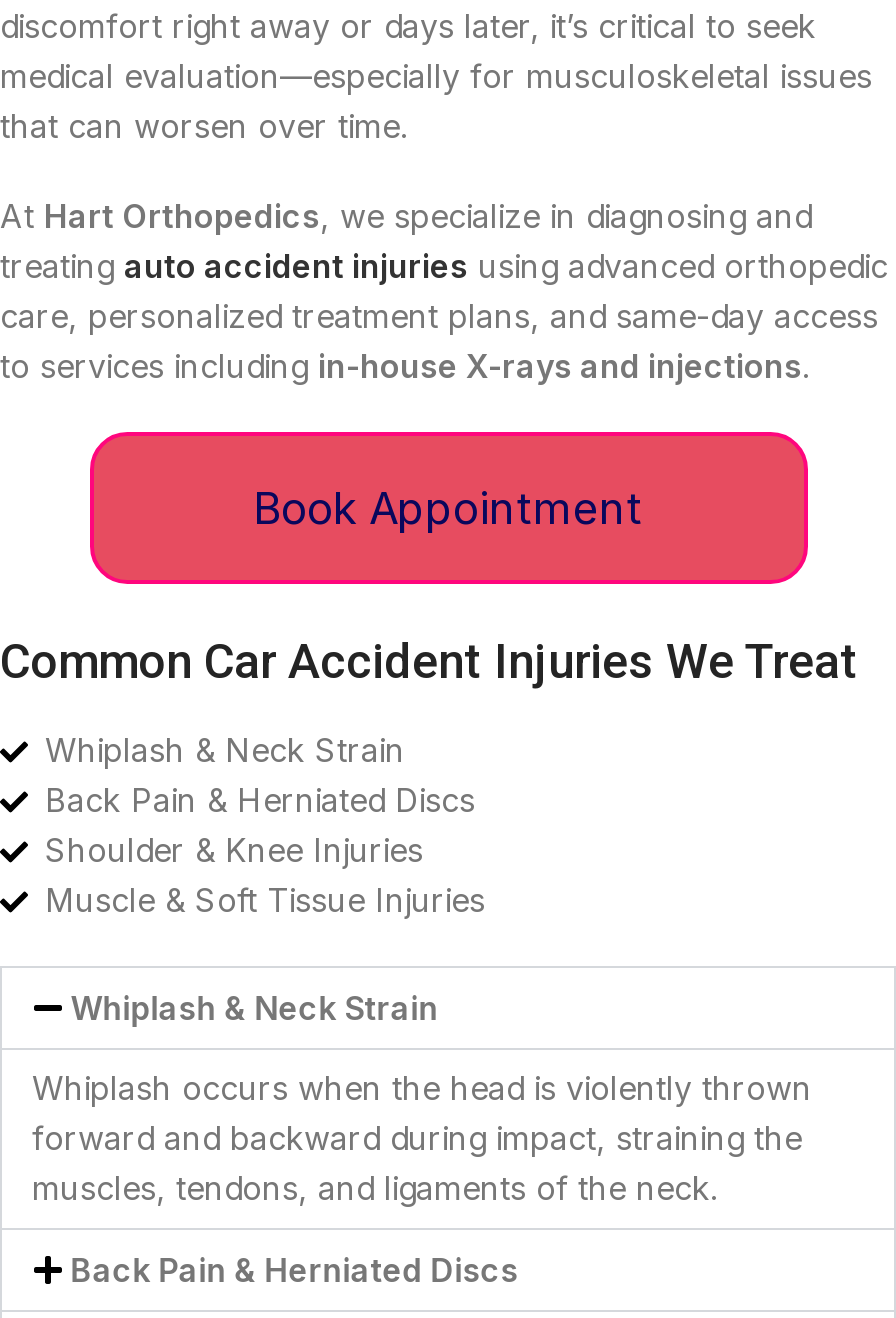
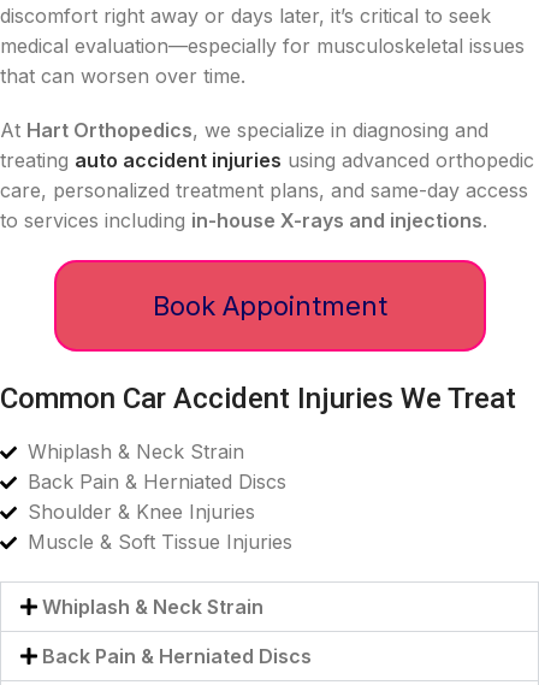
- Whiplash occurs when the head is violently thrown
- forward and backward during impact, straining the
- muscles, tendons, and ligaments of the neck.
